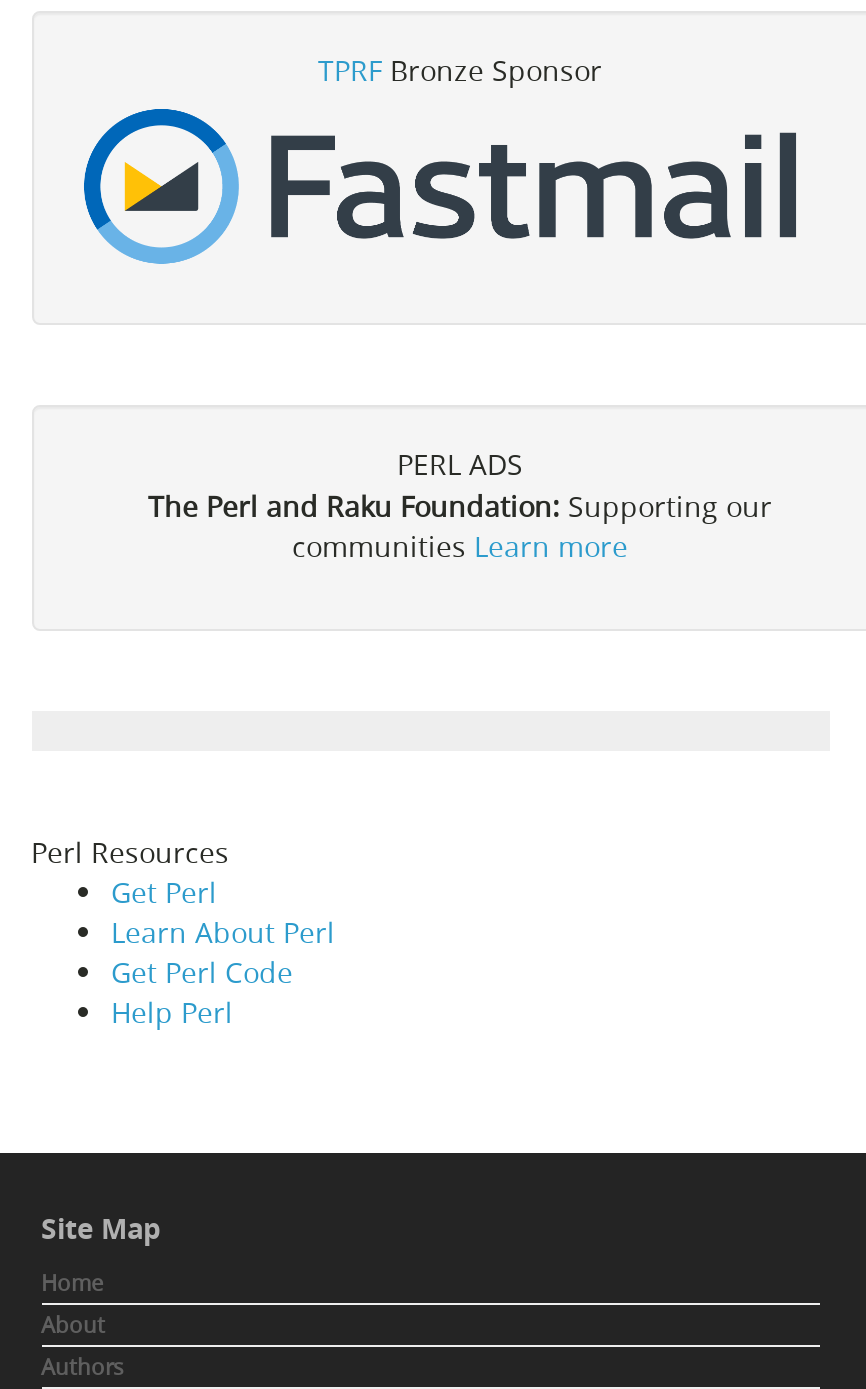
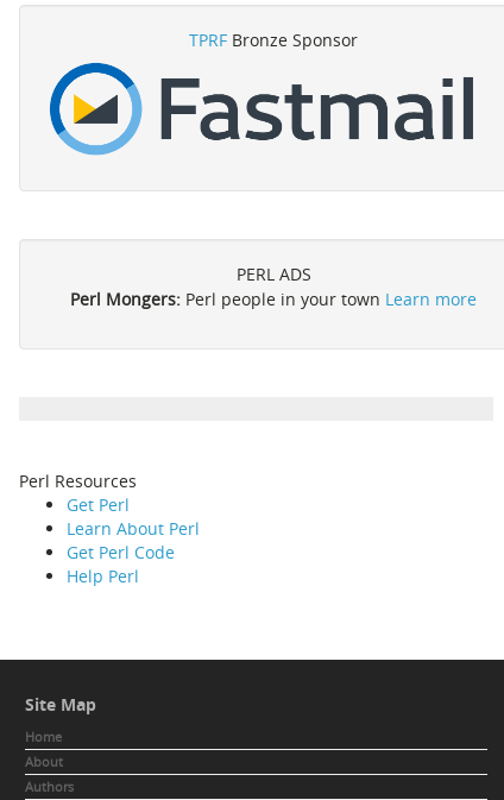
- The Perl and Raku Foundation: Supporting our
- communities Learn more
+ Perl Mongers: Perl people in your town Learn more
